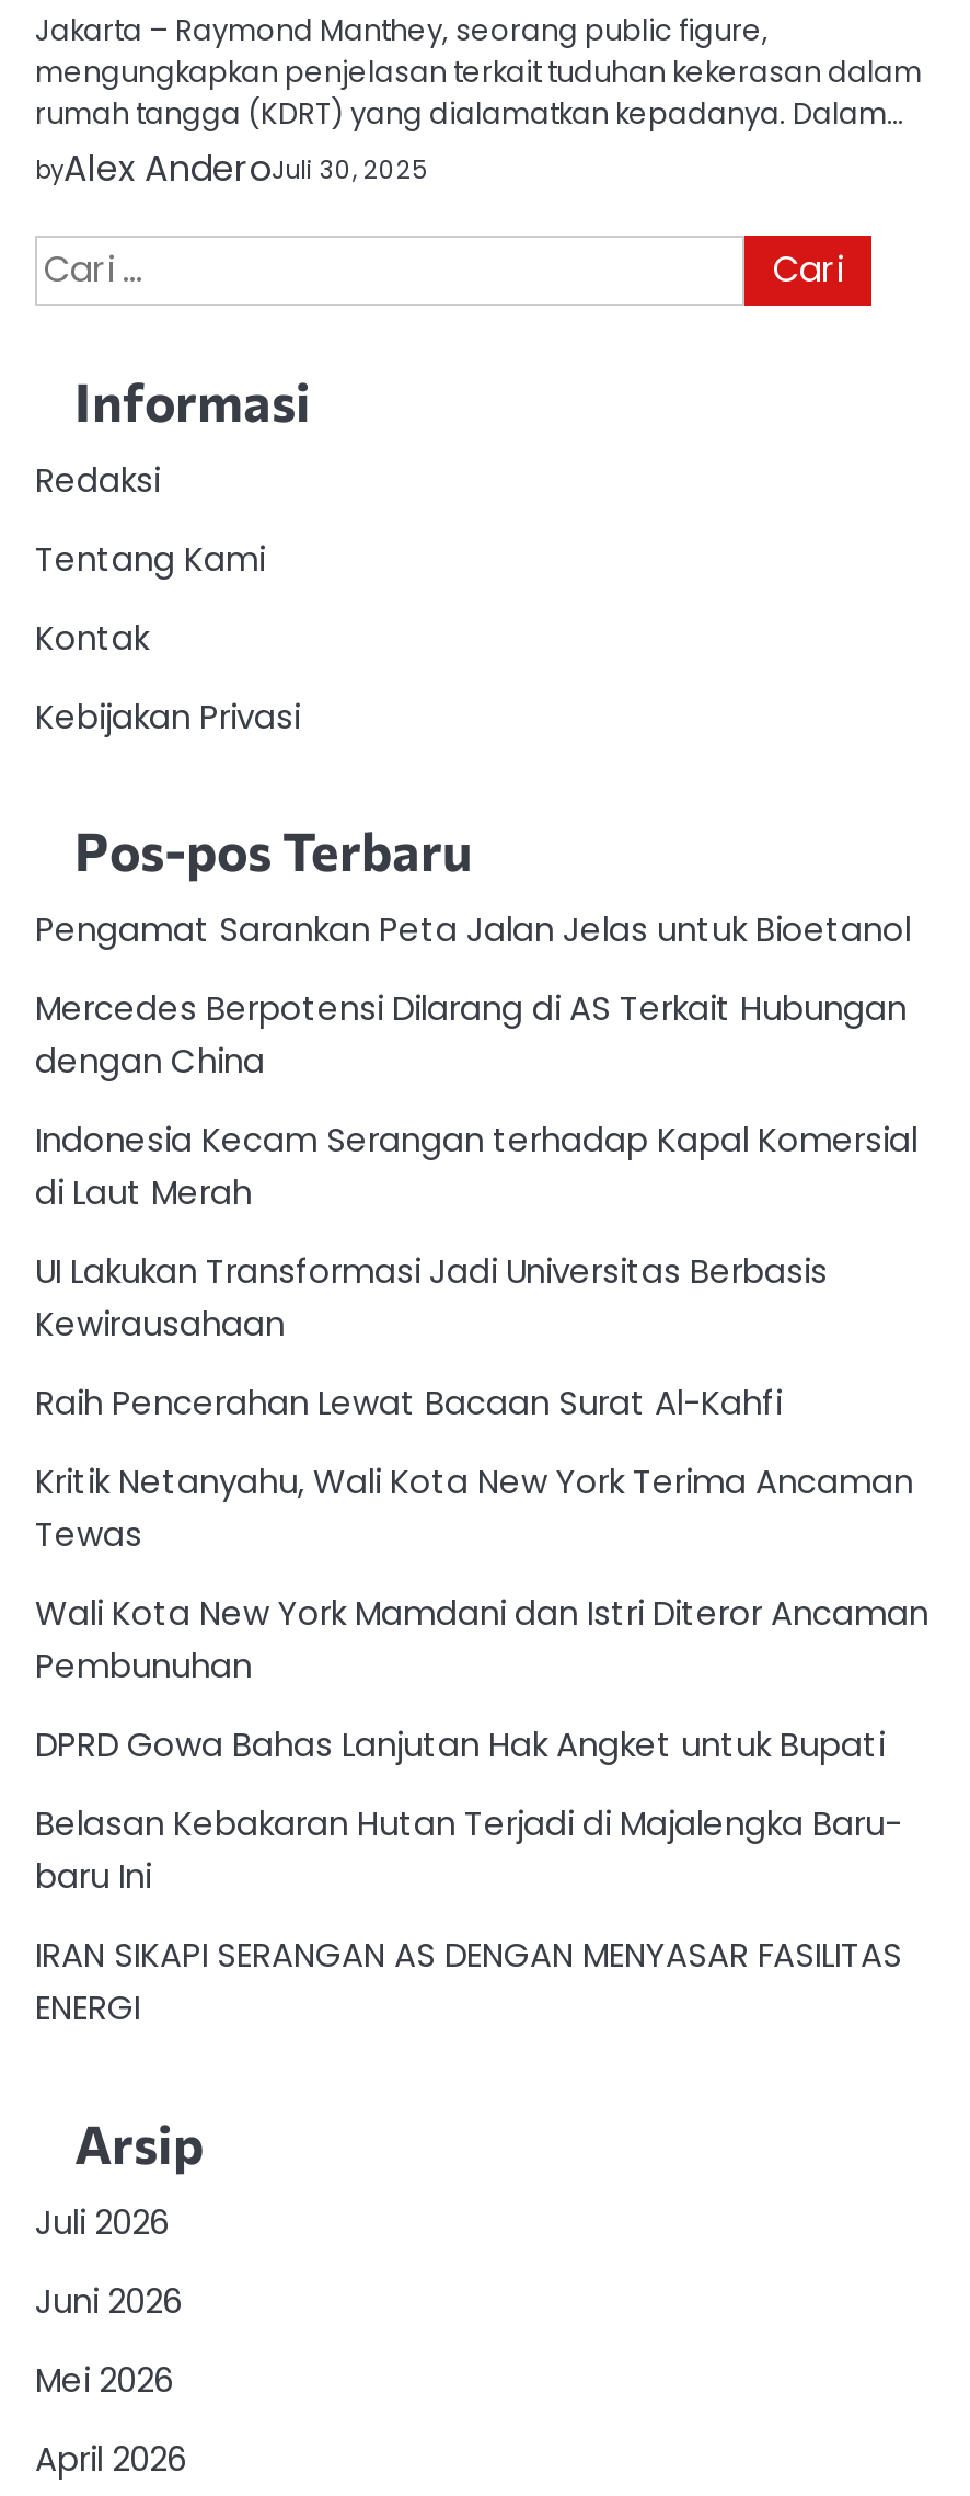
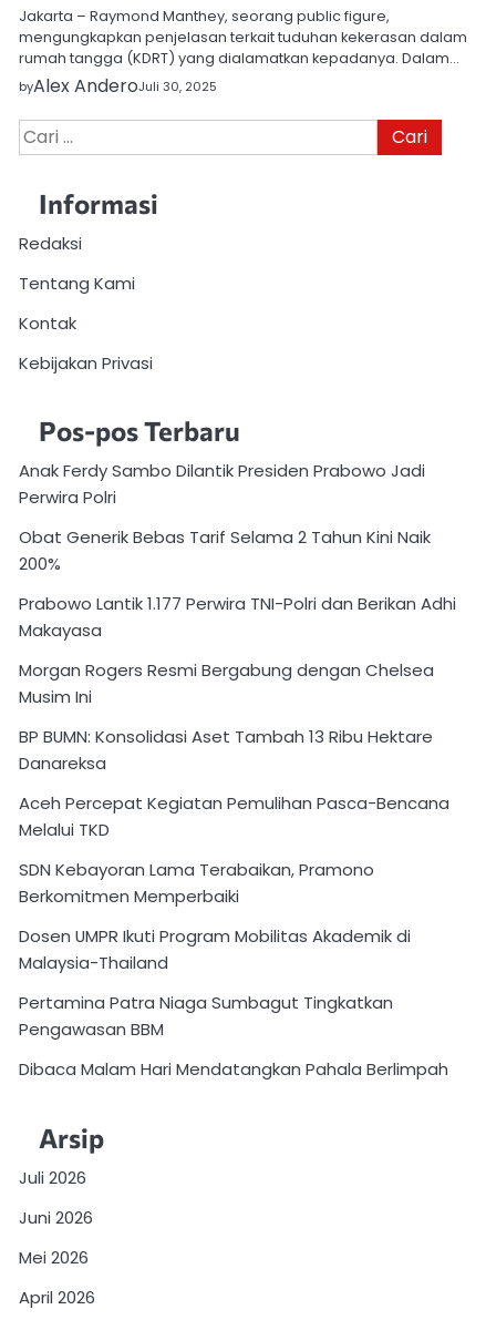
- Pengamat Sarankan Peta Jalan Jelas untuk Bioetanol
+ Anak Ferdy Sambo Dilantik Presiden Prabowo Jadi
+ Perwira Polri

- Mercedes Berpotensi Dilarang di AS Terkait Hubungan
- dengan China
+ Obat Generik Bebas Tarif Selama 2 Tahun Kini Naik
+ 200%

- Indonesia Kecam Serangan terhadap Kapal Komersial
- di Laut Merah
+ Prabowo Lantik 1.177 Perwira TNI-Polri dan Berikan Adhi
+ Makayasa

- UI Lakukan Transformasi Jadi Universitas Berbasis
- Kewirausahaan
+ Morgan Rogers Resmi Bergabung dengan Chelsea
+ Musim Ini

- Raih Pencerahan Lewat Bacaan Surat Al-Kahfi
+ BP BUMN: Konsolidasi Aset Tambah 13 Ribu Hektare
+ Danareksa

- Kritik Netanyahu, Wali Kota New York Terima Ancaman
- Tewas
+ Aceh Percepat Kegiatan Pemulihan Pasca-Bencana
+ Melalui TKD

- Wali Kota New York Mamdani dan Istri Diteror Ancaman
- Pembunuhan
+ SDN Kebayoran Lama Terabaikan, Pramono
+ Berkomitmen Memperbaiki

- DPRD Gowa Bahas Lanjutan Hak Angket untuk Bupati
+ Dosen UMPR Ikuti Program Mobilitas Akademik di
+ Malaysia-Thailand

- Belasan Kebakaran Hutan Terjadi di Majalengka Baru-
- baru Ini
+ Pertamina Patra Niaga Sumbagut Tingkatkan
+ Pengawasan BBM

- IRAN SIKAPI SERANGAN AS DENGAN MENYASAR FASILITAS
- ENERGI
+ Dibaca Malam Hari Mendatangkan Pahala Berlimpah
